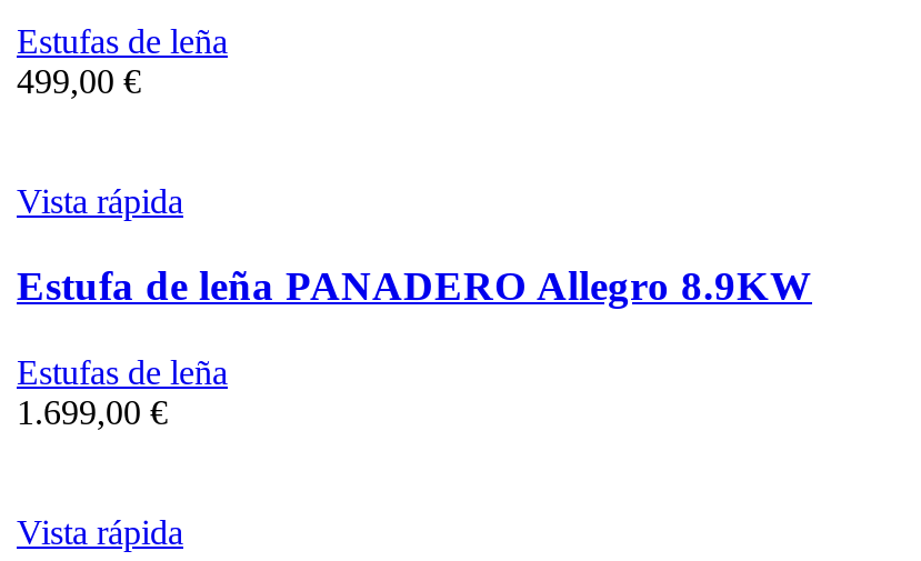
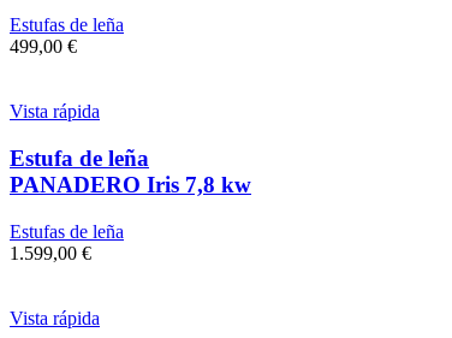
- Estufa de leña PANADERO Allegro 8.9KW
+ Estufa de leña
+ PANADERO Iris 7,8 kw

- 1.699,00 €
+ 1.599,00 €
